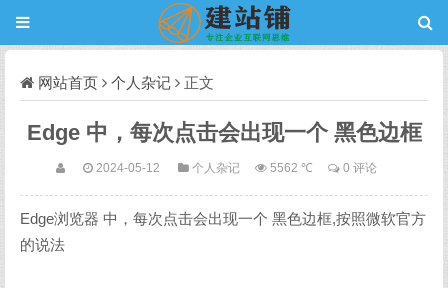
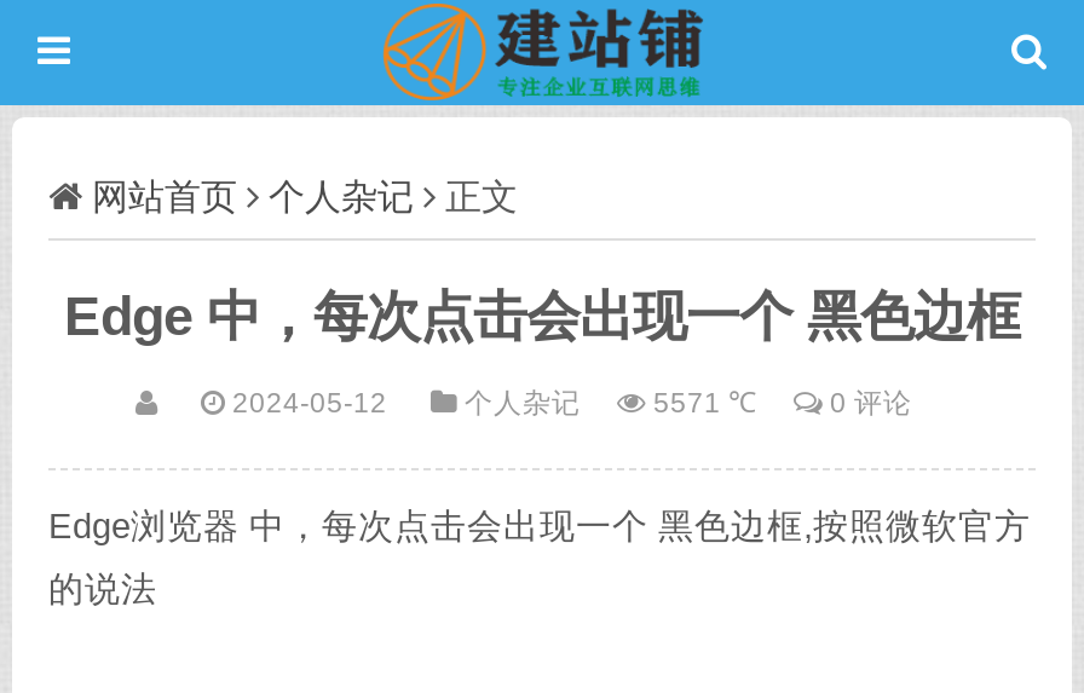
- 5562 ℃
+ 5571 ℃
